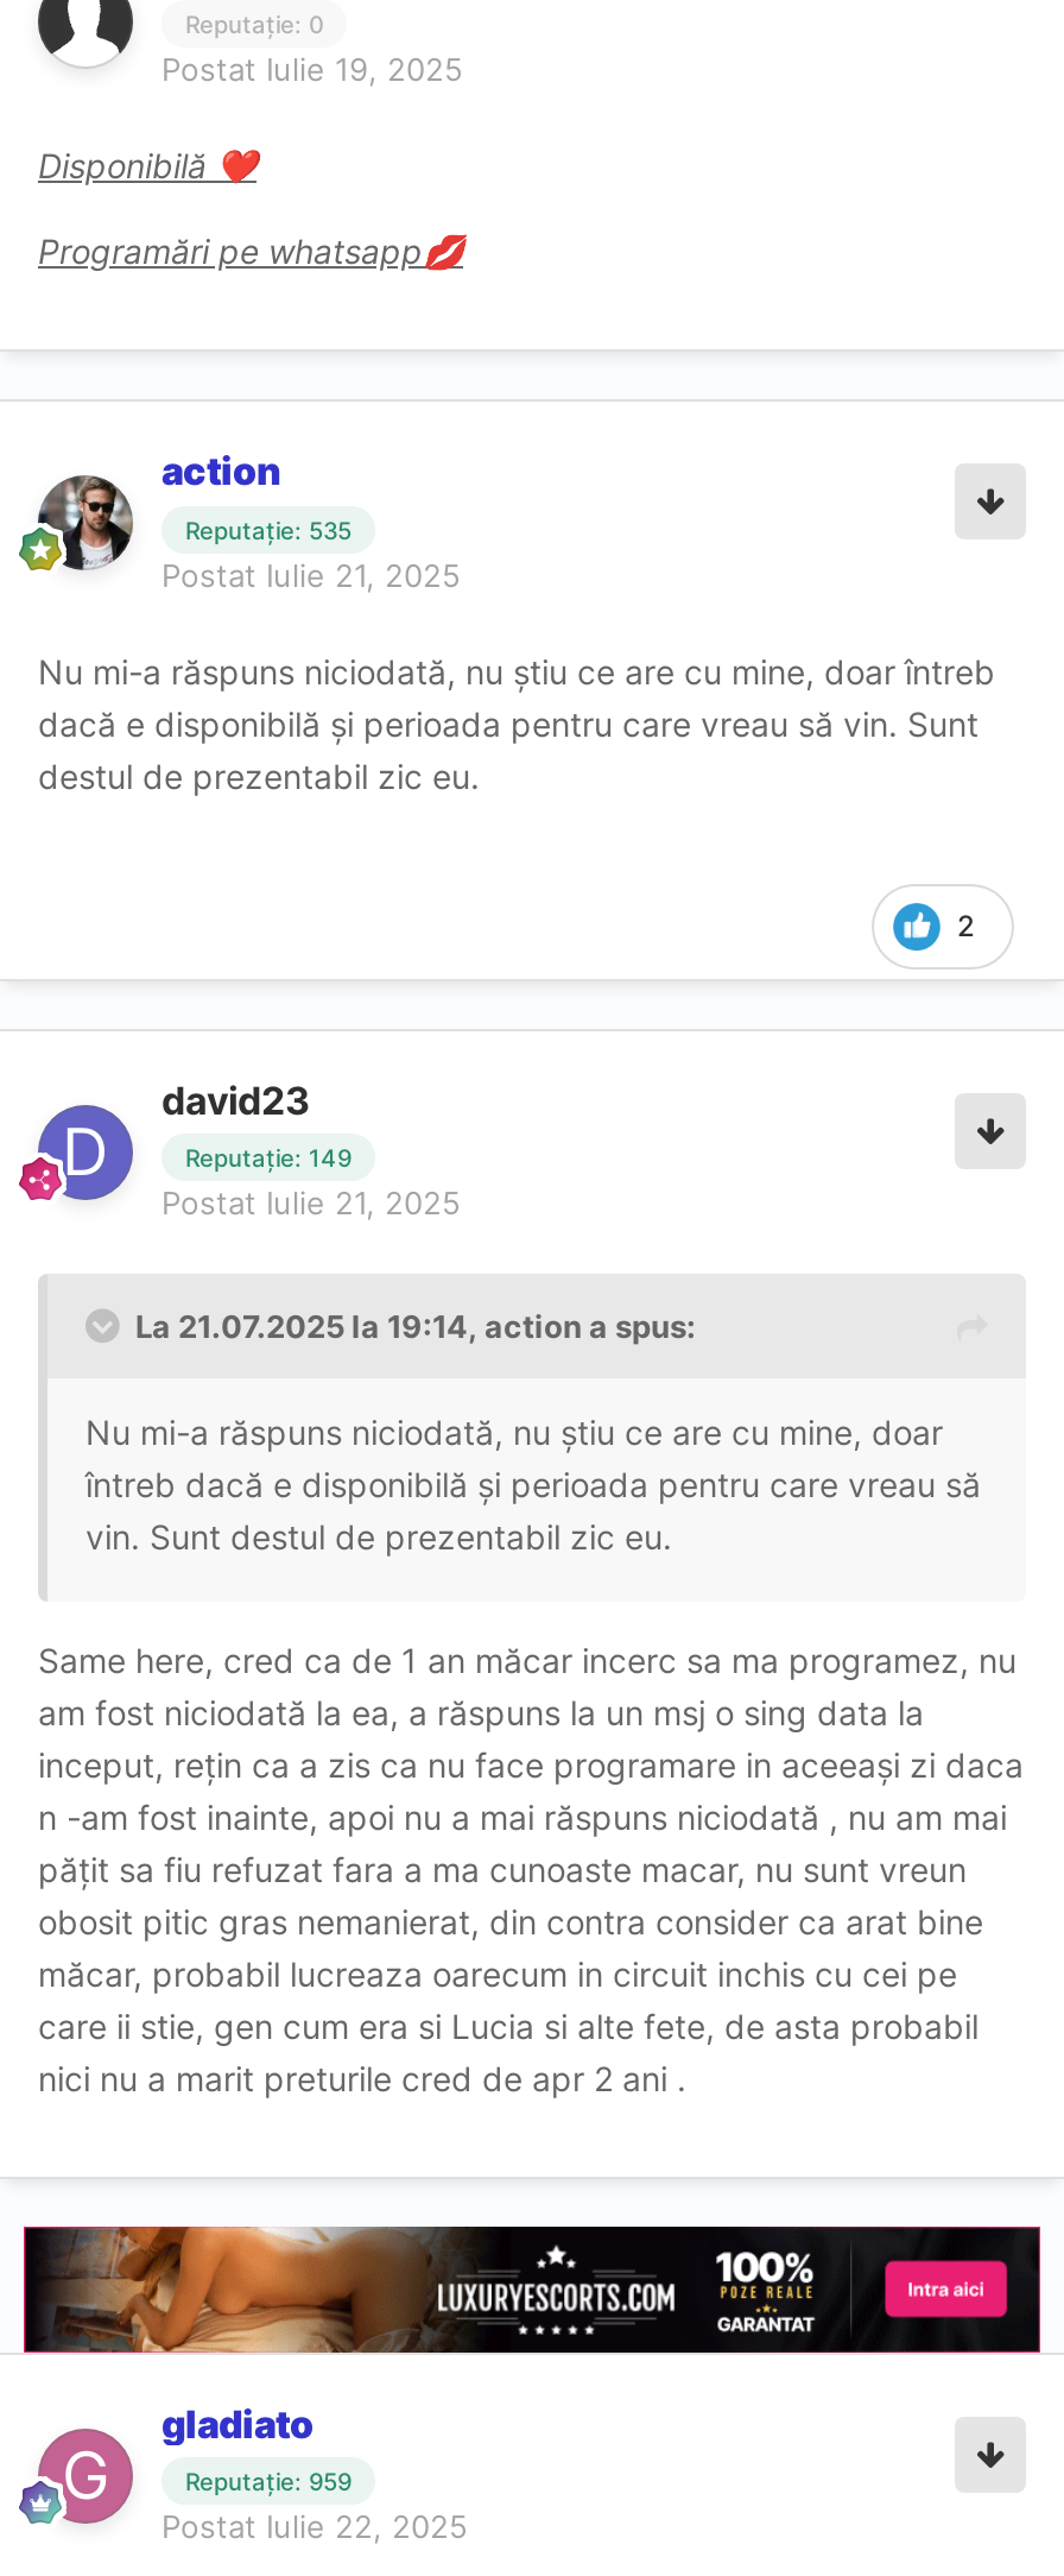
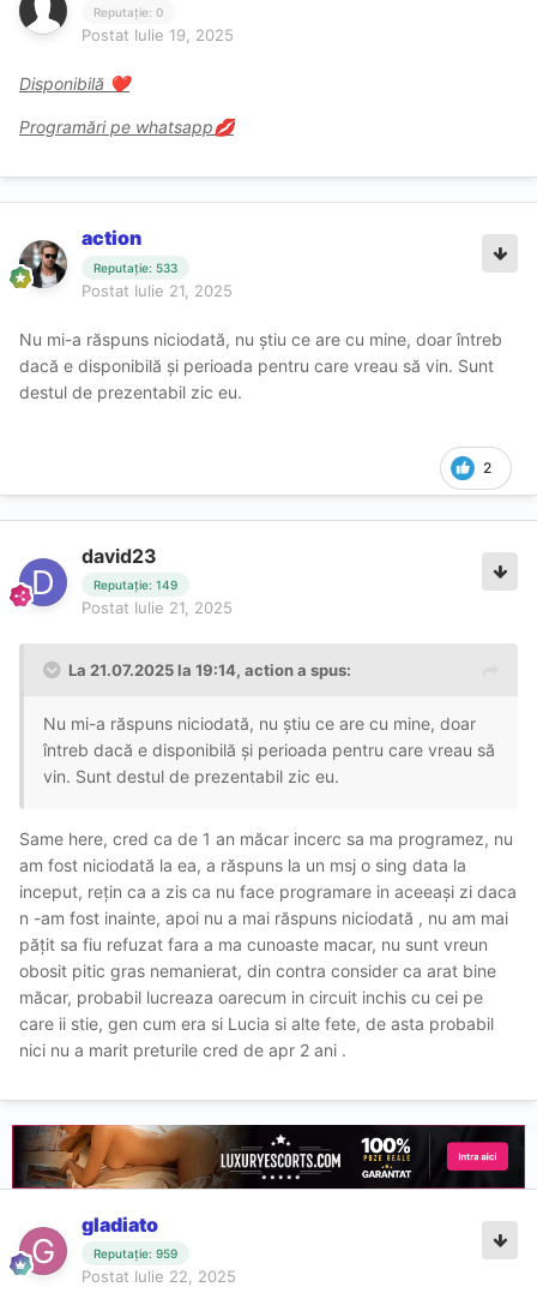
- Reputație: 535
+ Reputație: 533
